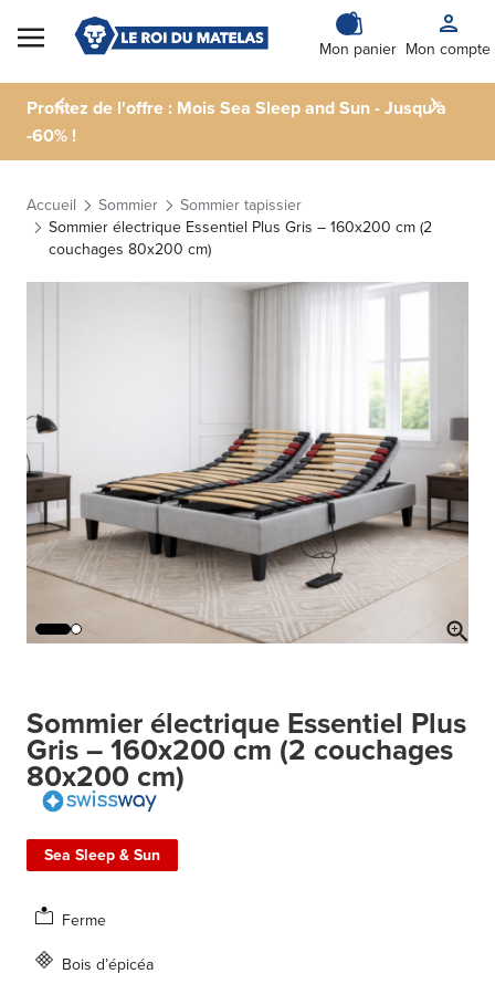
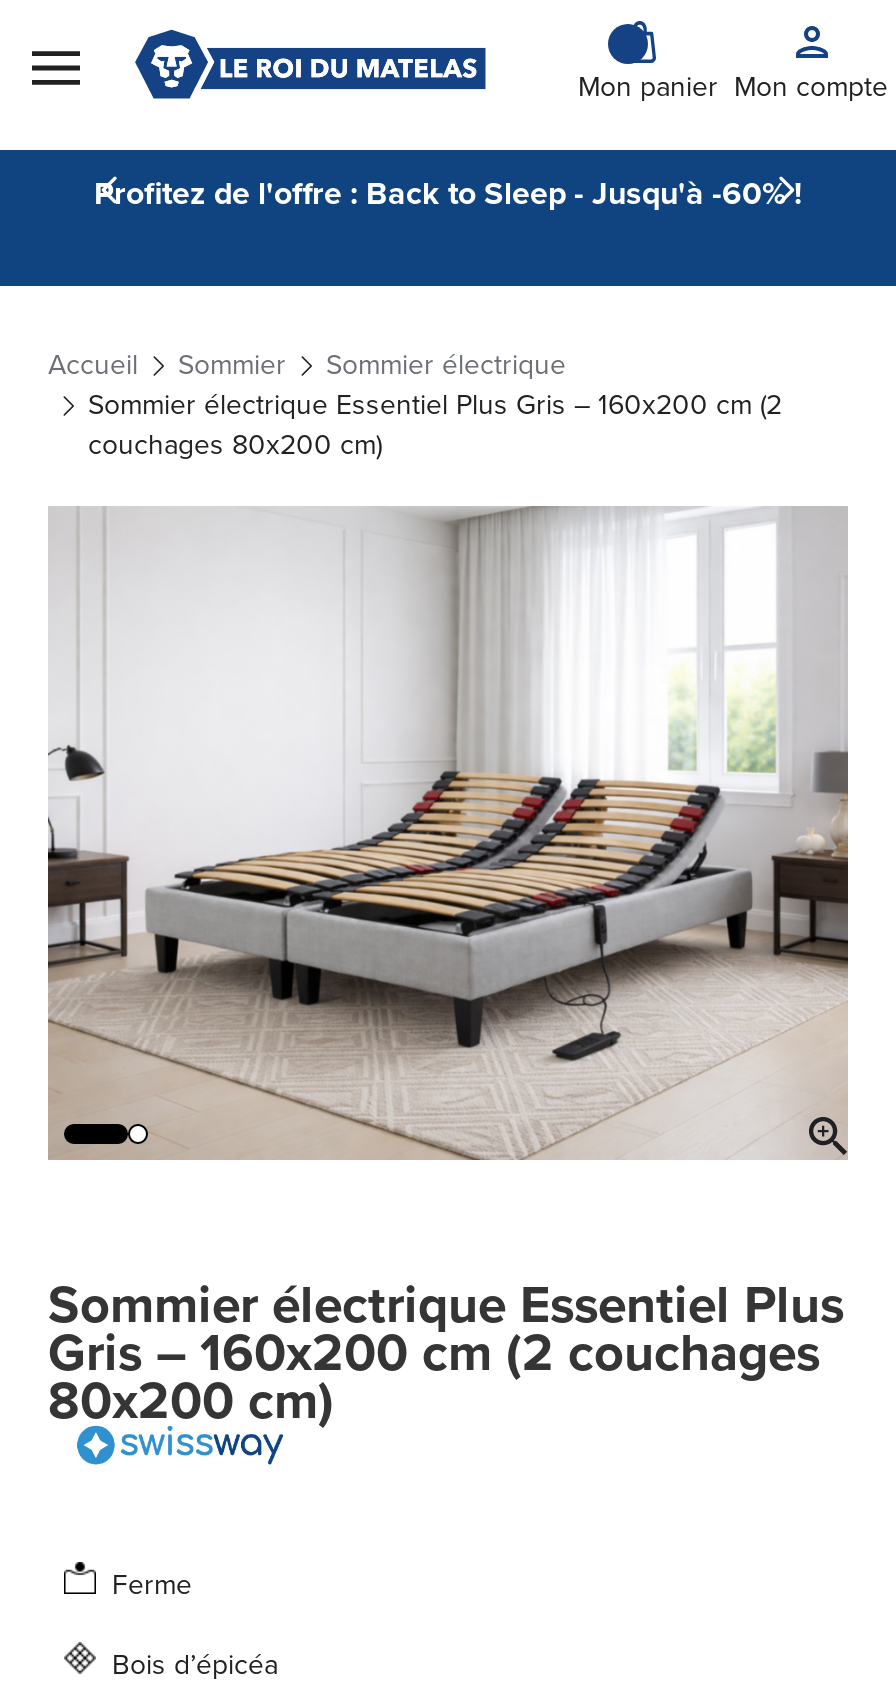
- Profitez de l'offre : Mois Sea Sleep and Sun - Jusqu'à
- -60% !
+ Profitez de l'offre : Back to Sleep - Jusqu'à -60% !

- Sommier tapissier
+ Sommier électrique

- Sea Sleep & Sun
